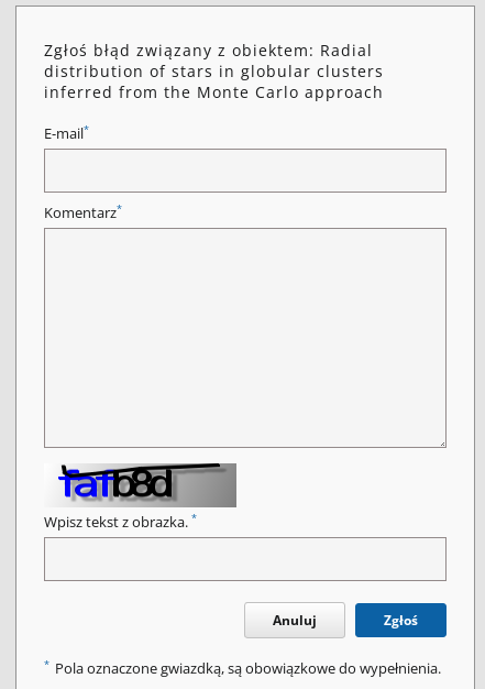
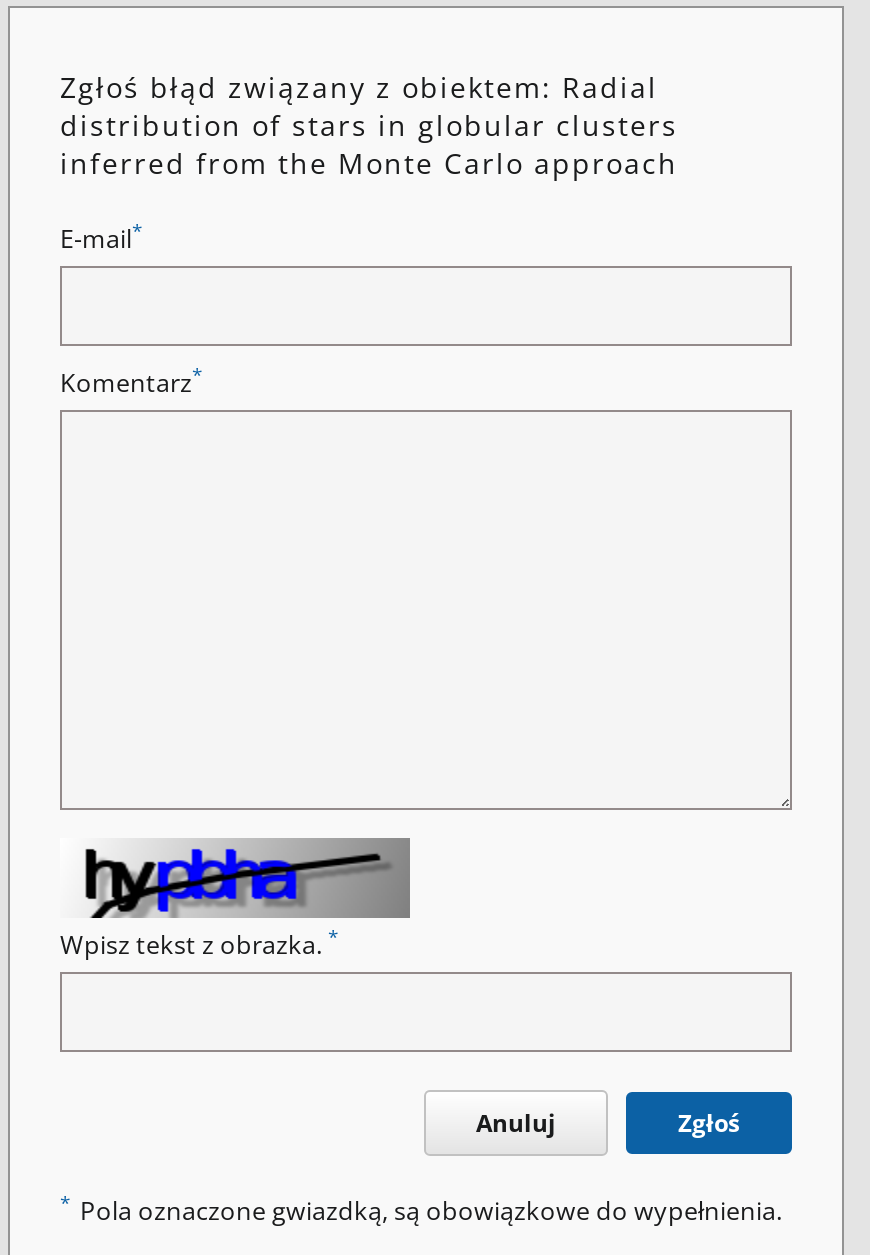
- [image]
+ [image]
